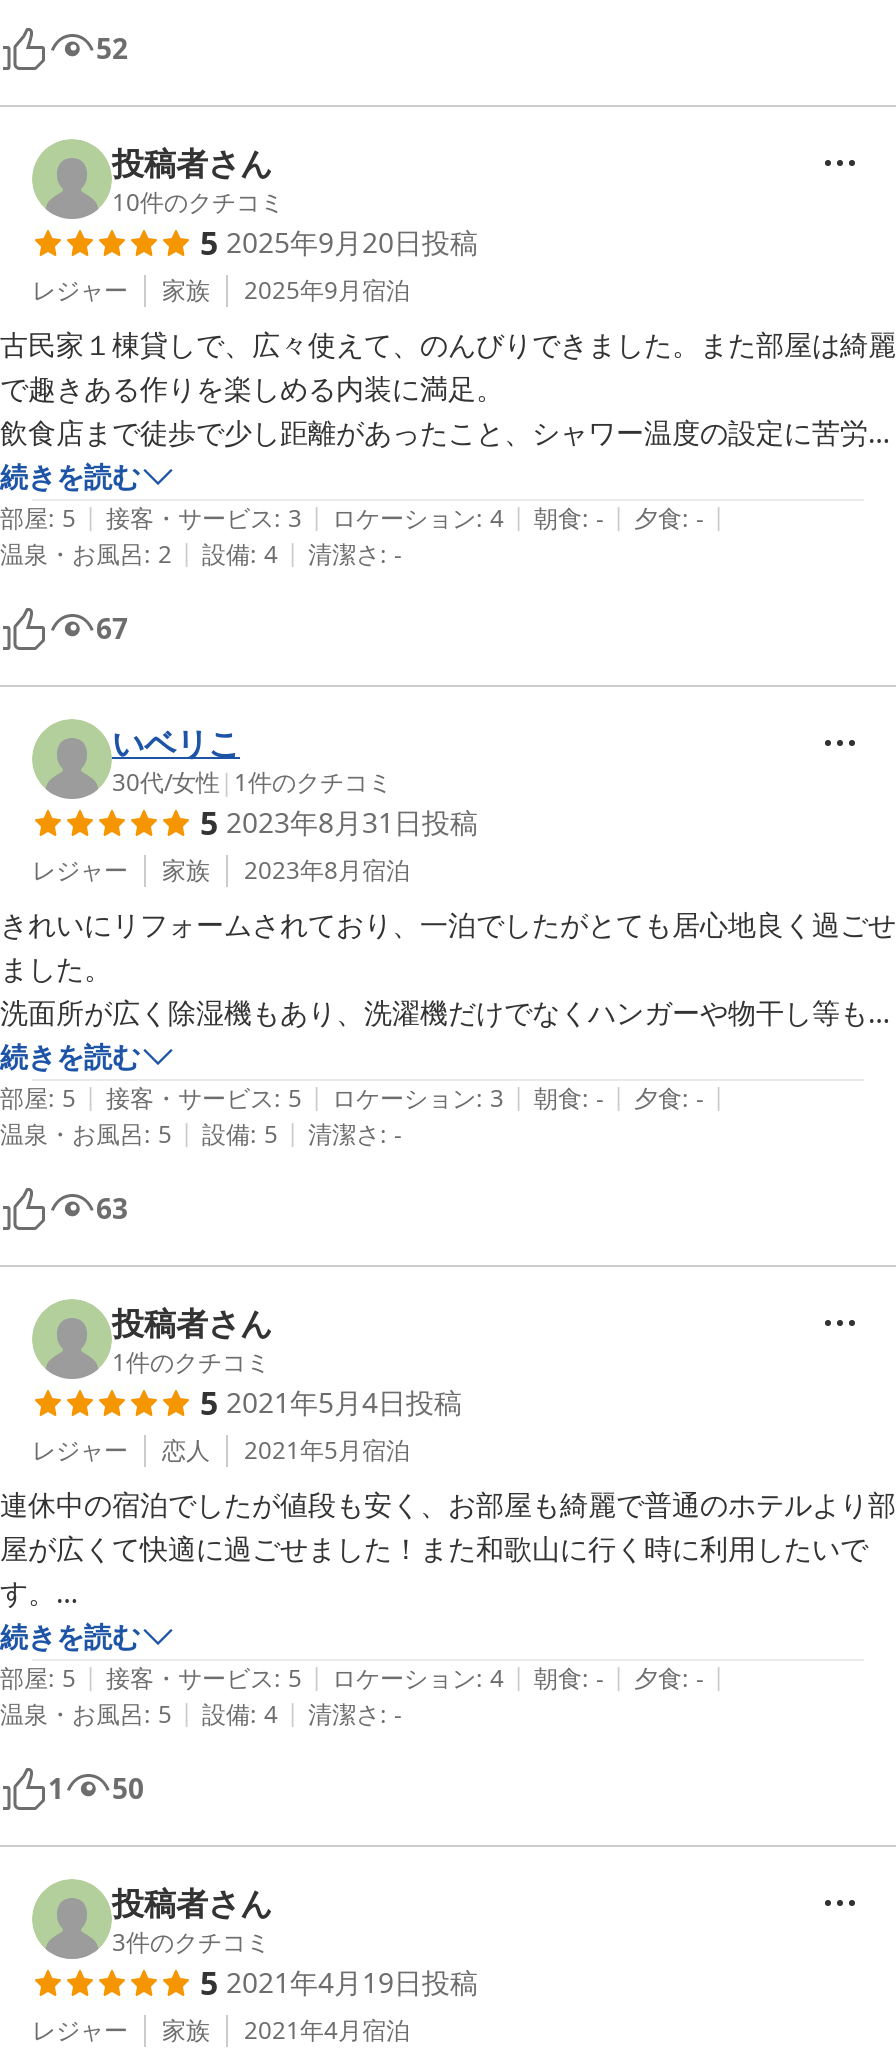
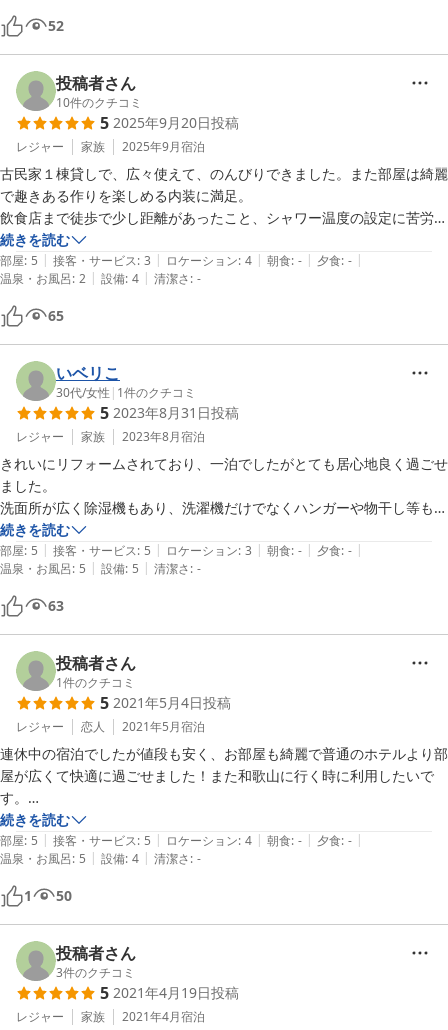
- 67
+ 65
